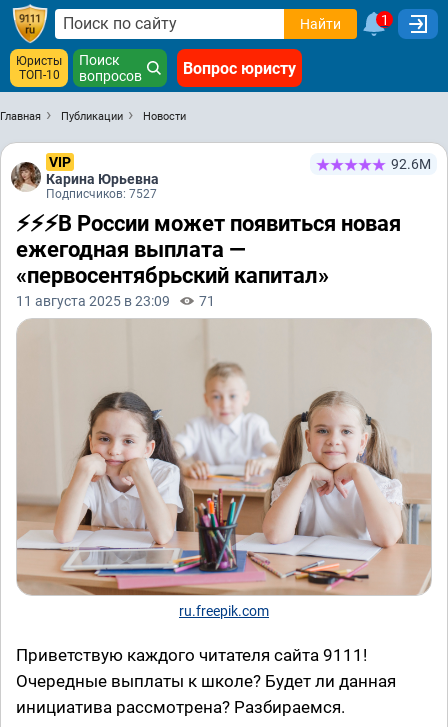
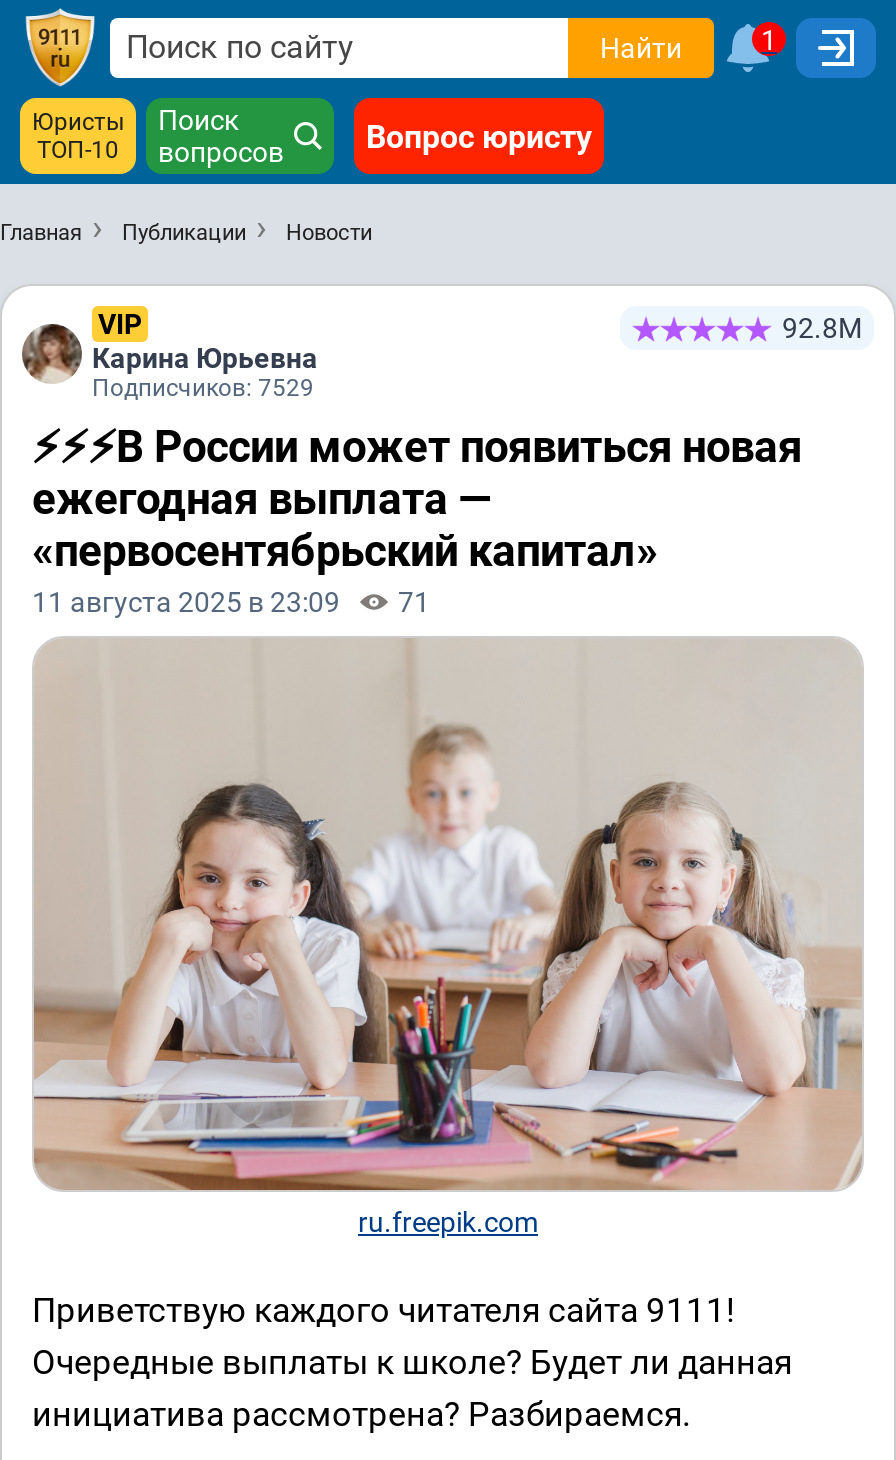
- 92.6М
+ 92.8М

- Подписчиков: 7527
+ Подписчиков: 7529
